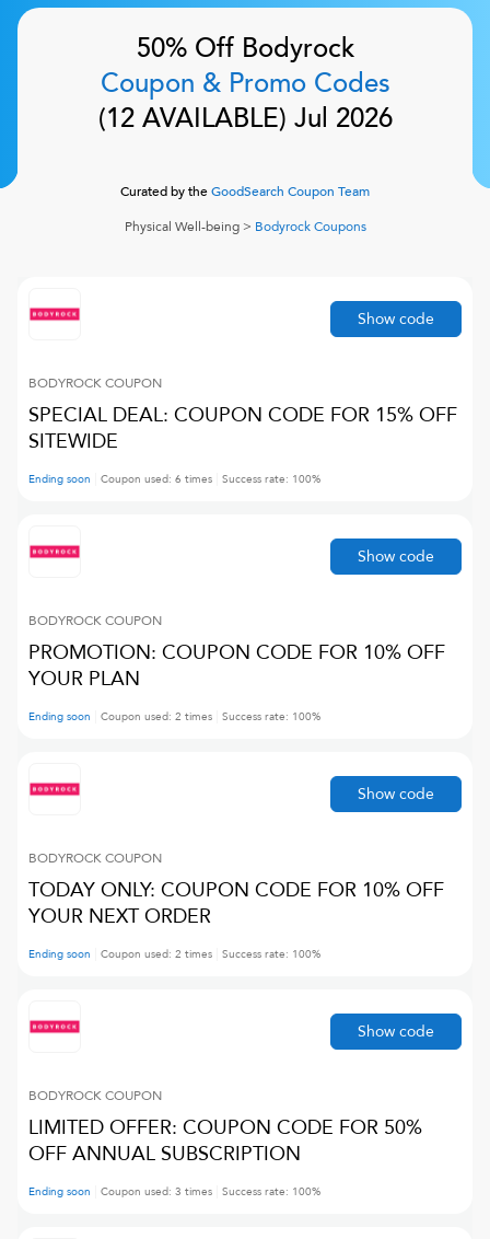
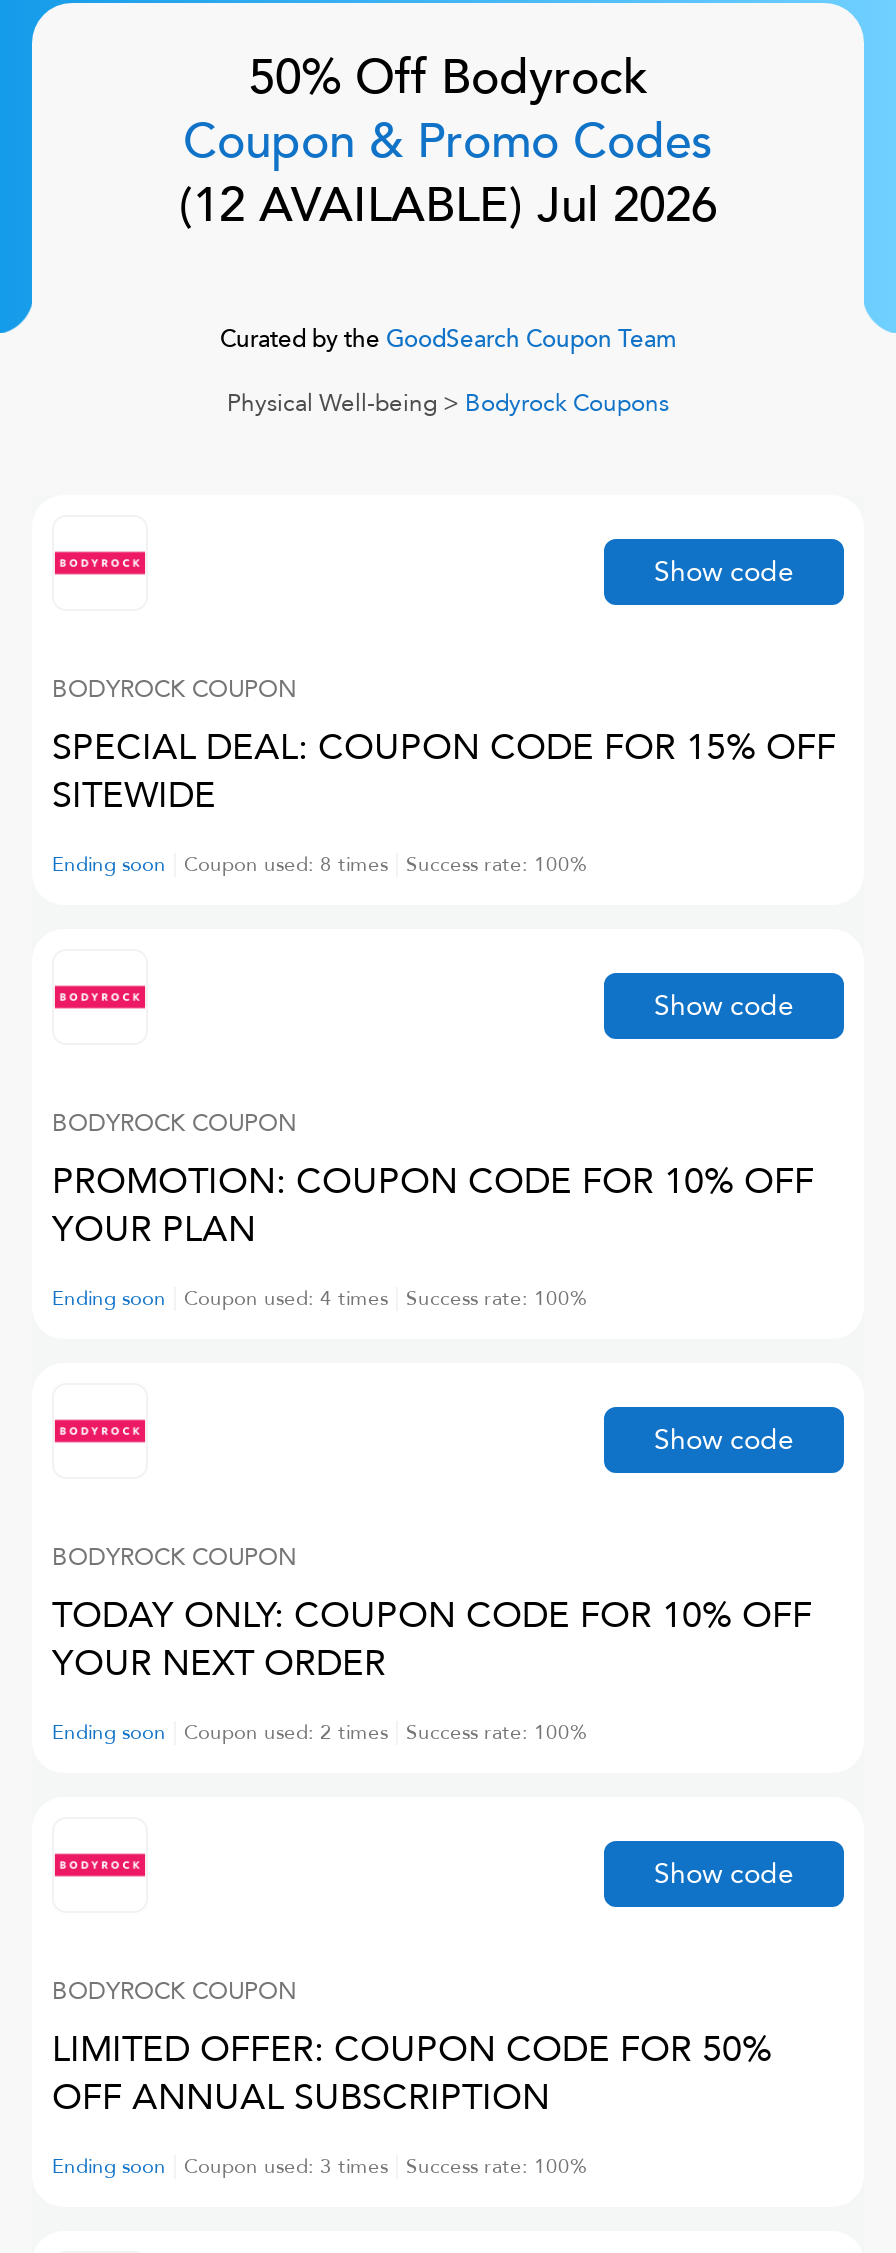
- Coupon used: 6 times
+ Coupon used: 8 times

- Coupon used: 2 times
+ Coupon used: 4 times
